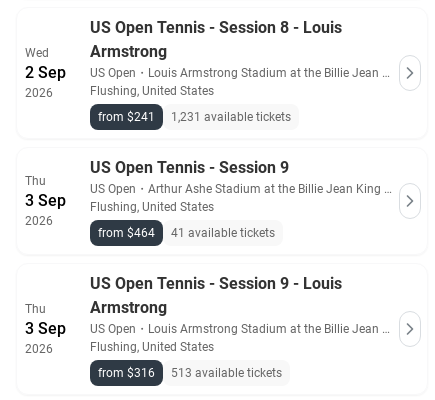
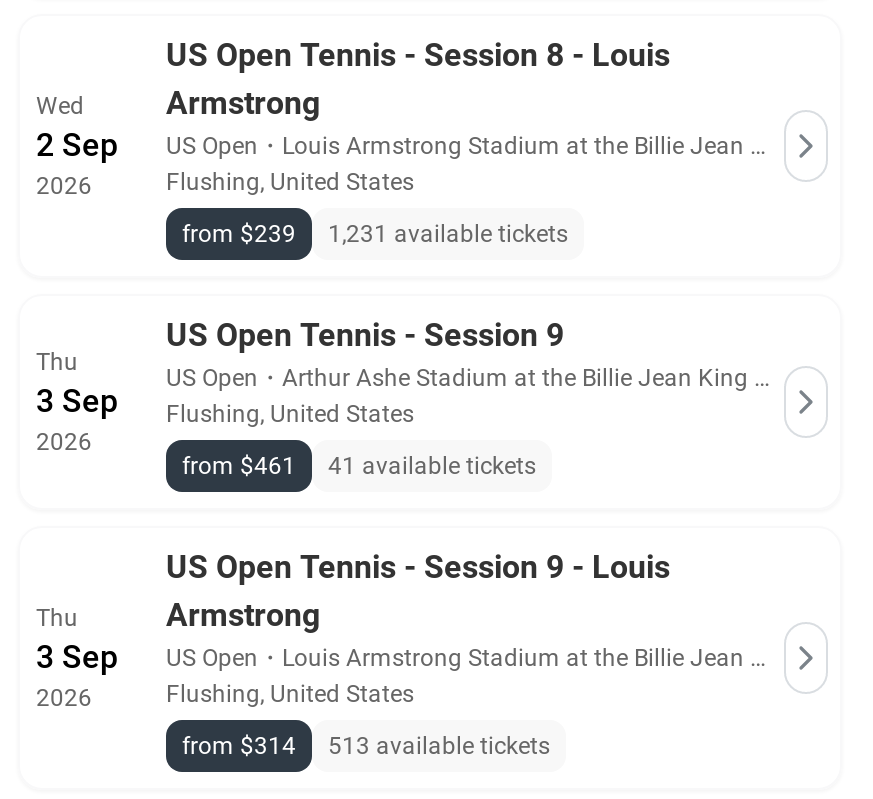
- from $241 1,231 available tickets
+ from $239 1,231 available tickets

- from $464 41 available tickets
+ from $461 41 available tickets

- from $316 513 available tickets
+ from $314 513 available tickets
